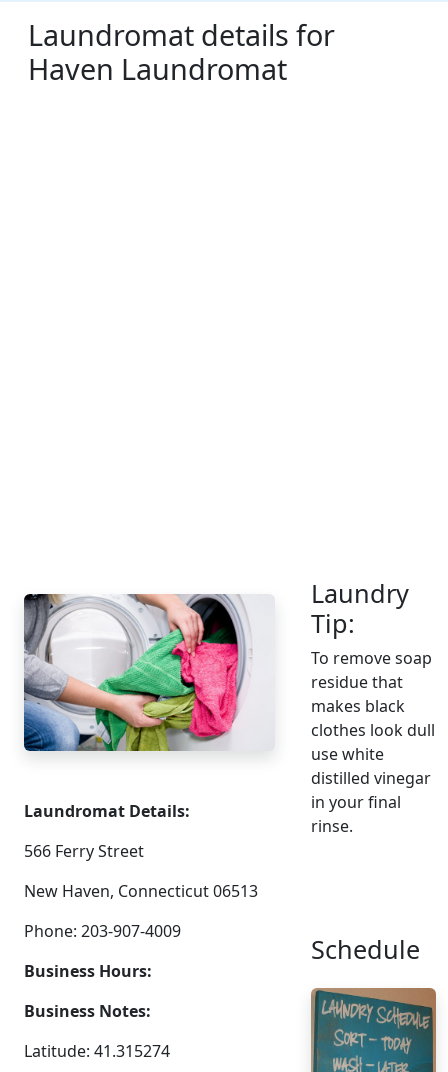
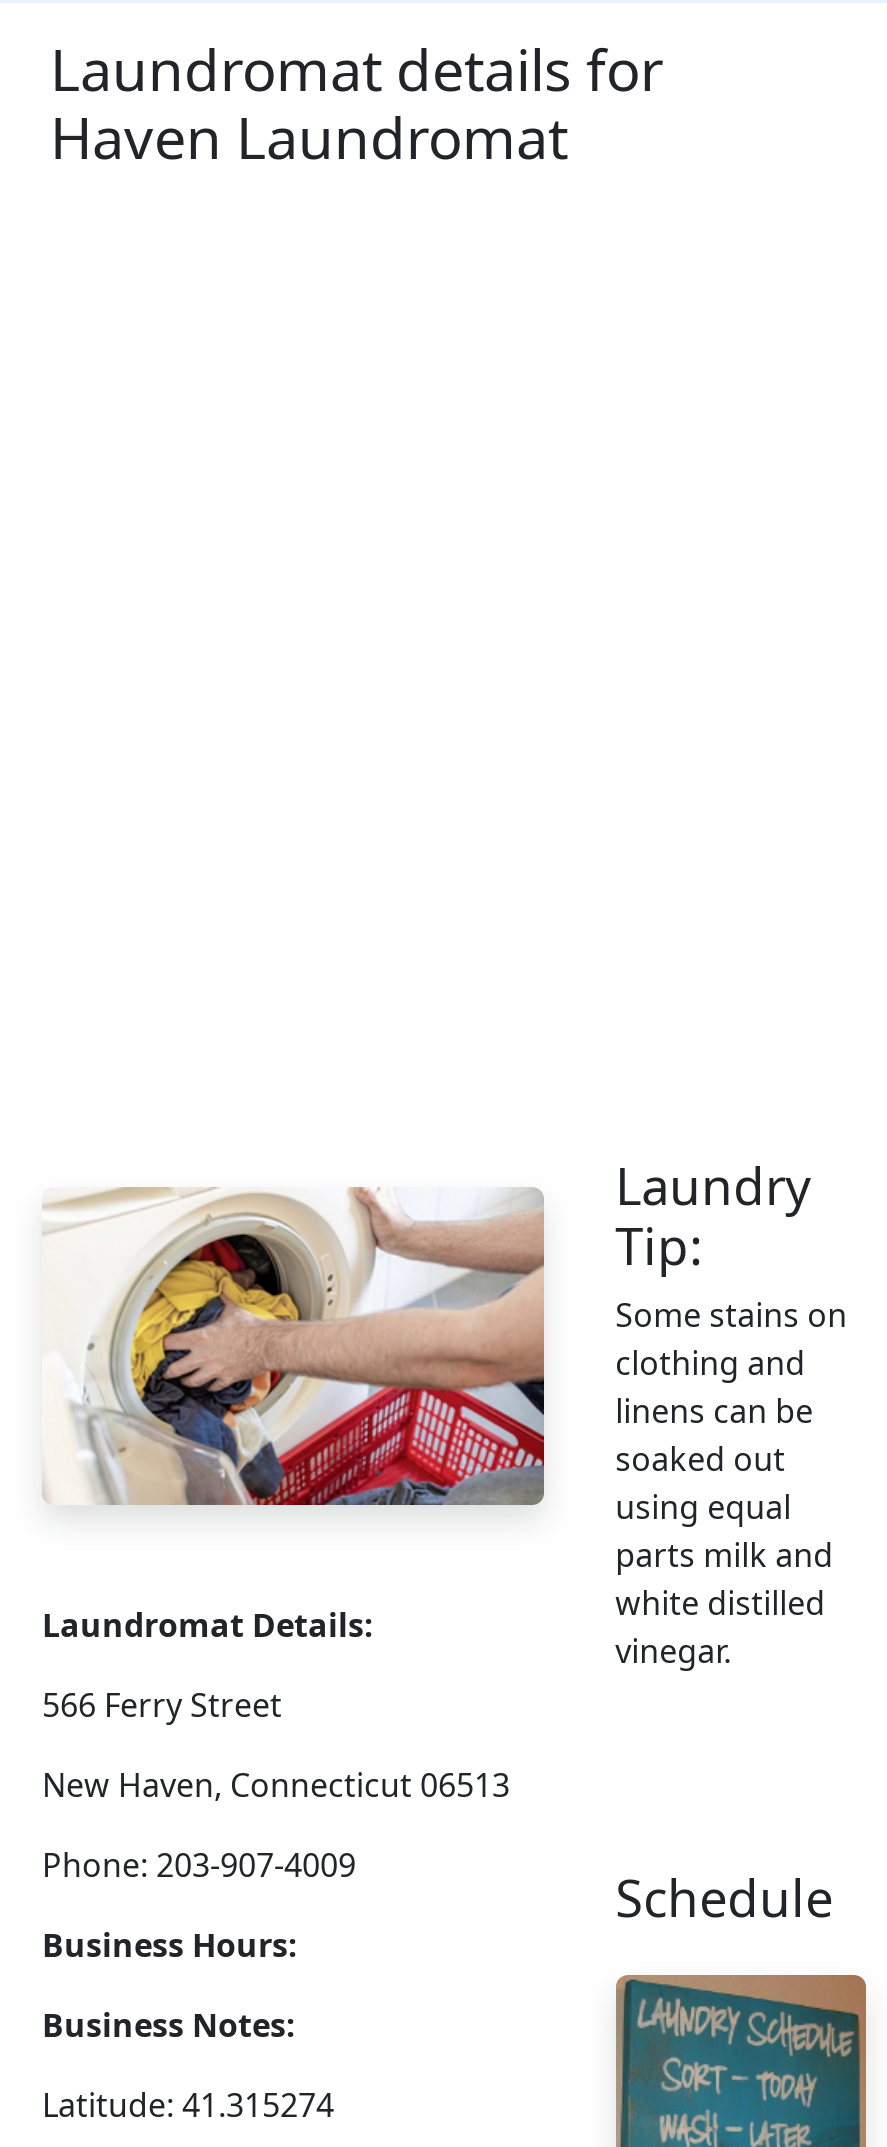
- [image]
- To remove soap
- residue that
- makes black
- clothes look dull
- use white
- distilled vinegar
- in your final
- rinse.
+ [image]
+ Some stains on
+ clothing and
+ linens can be
+ soaked out
+ using equal
+ parts milk and
+ white distilled
+ vinegar.
